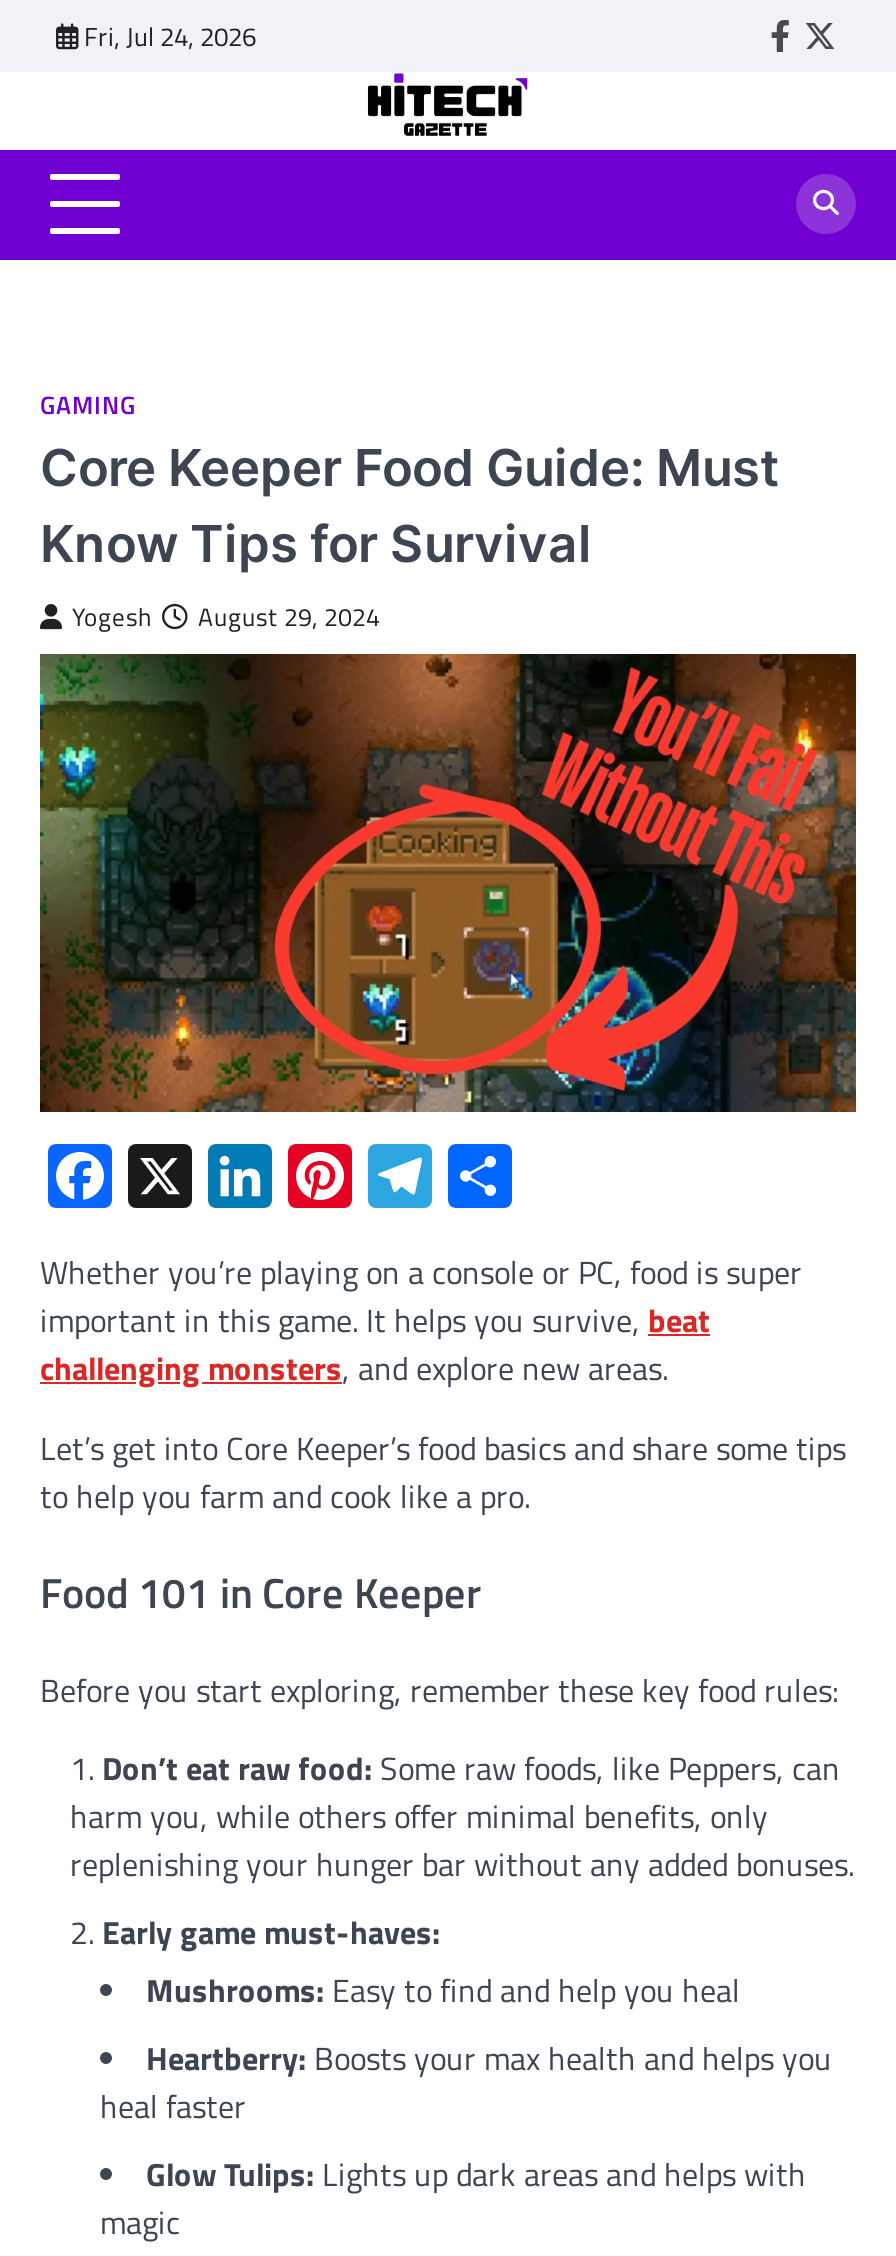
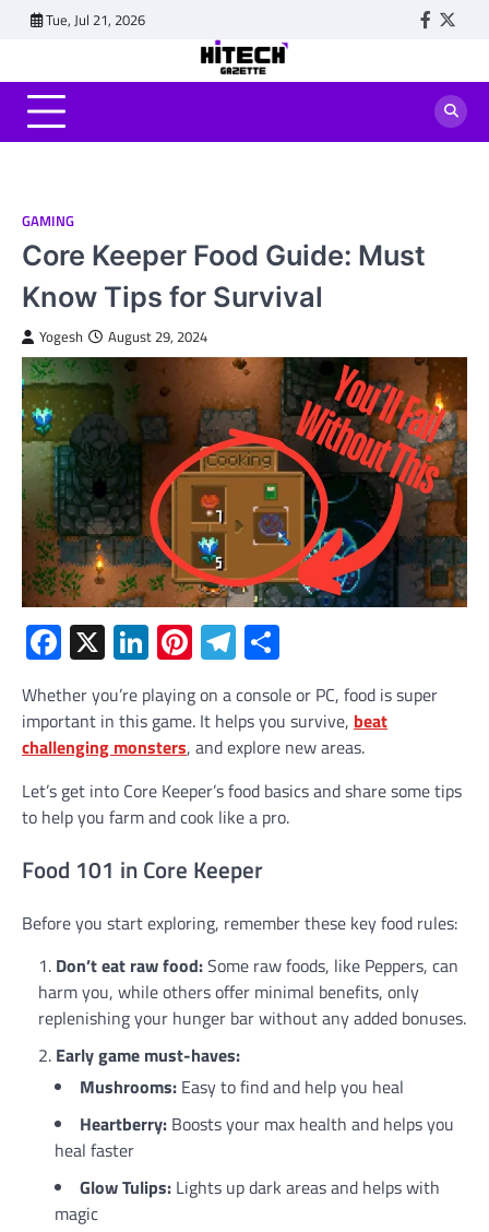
- Fri, Jul 24, 2026
+ Tue, Jul 21, 2026
